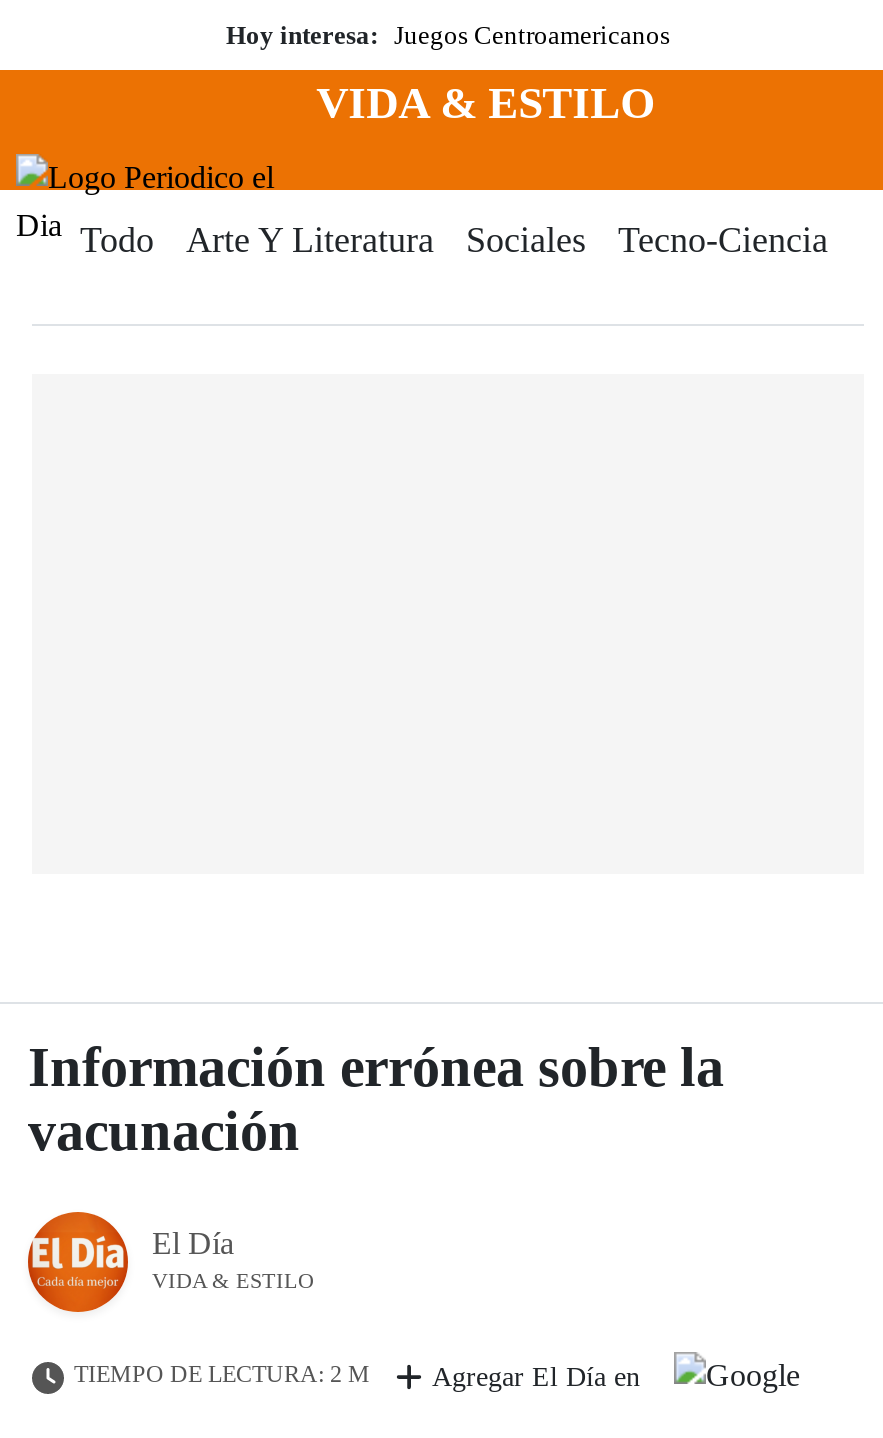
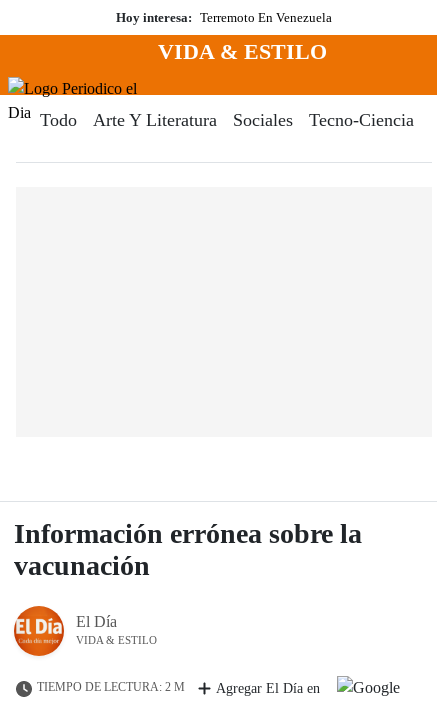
- Hoy interesa: Juegos Centroamericanos
+ Hoy interesa: Terremoto En Venezuela
